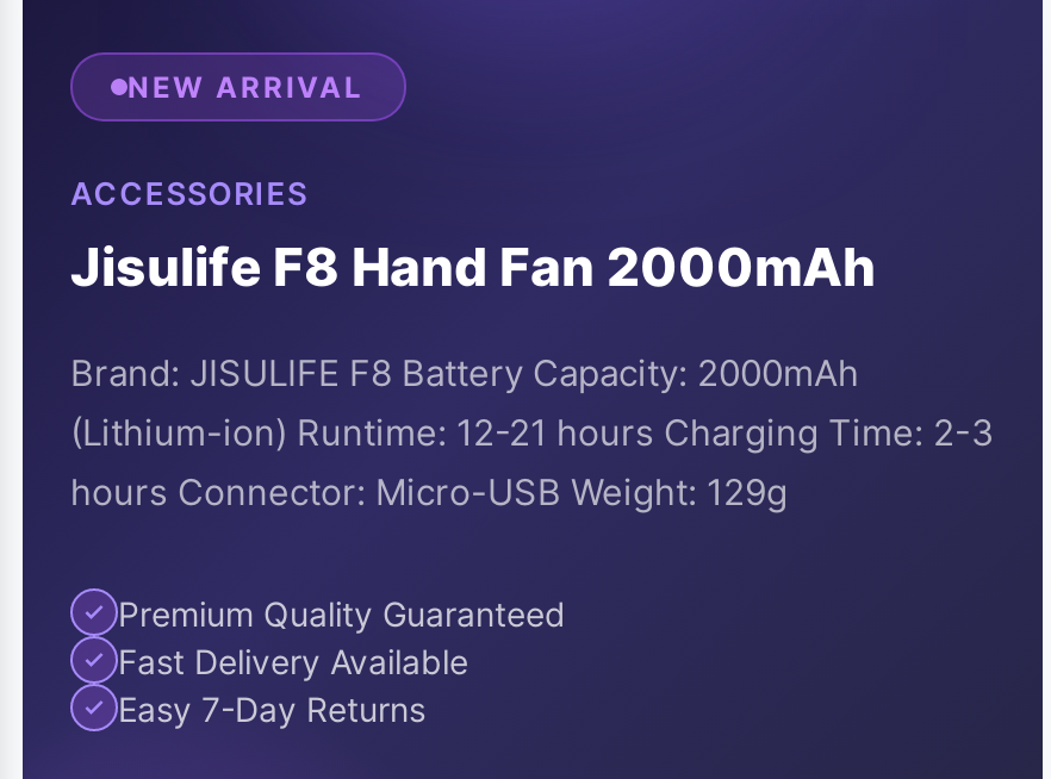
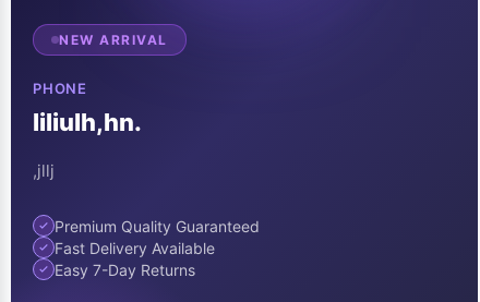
- ACCESSORIES
- Jisulife F8 Hand Fan 2000mAh
+ PHONE
+ liliulh,hn.

- Brand: JISULIFE F8 Battery Capacity: 2000mAh
- (Lithium-ion) Runtime: 12-21 hours Charging Time: 2-3
- hours Connector: Micro-USB Weight: 129g
+ ,jllj
